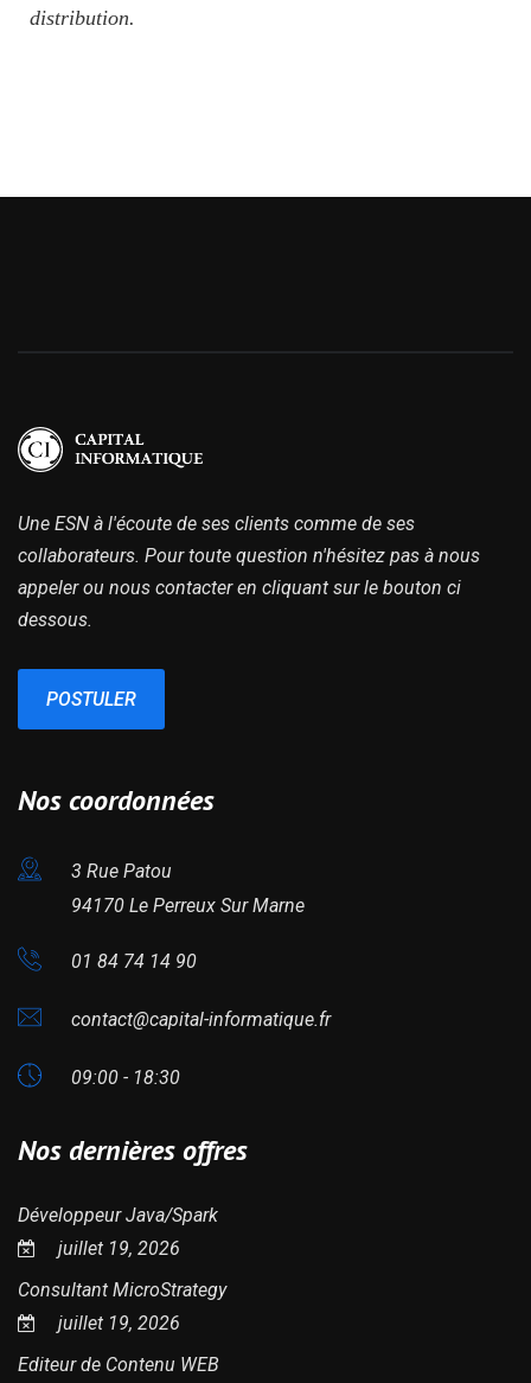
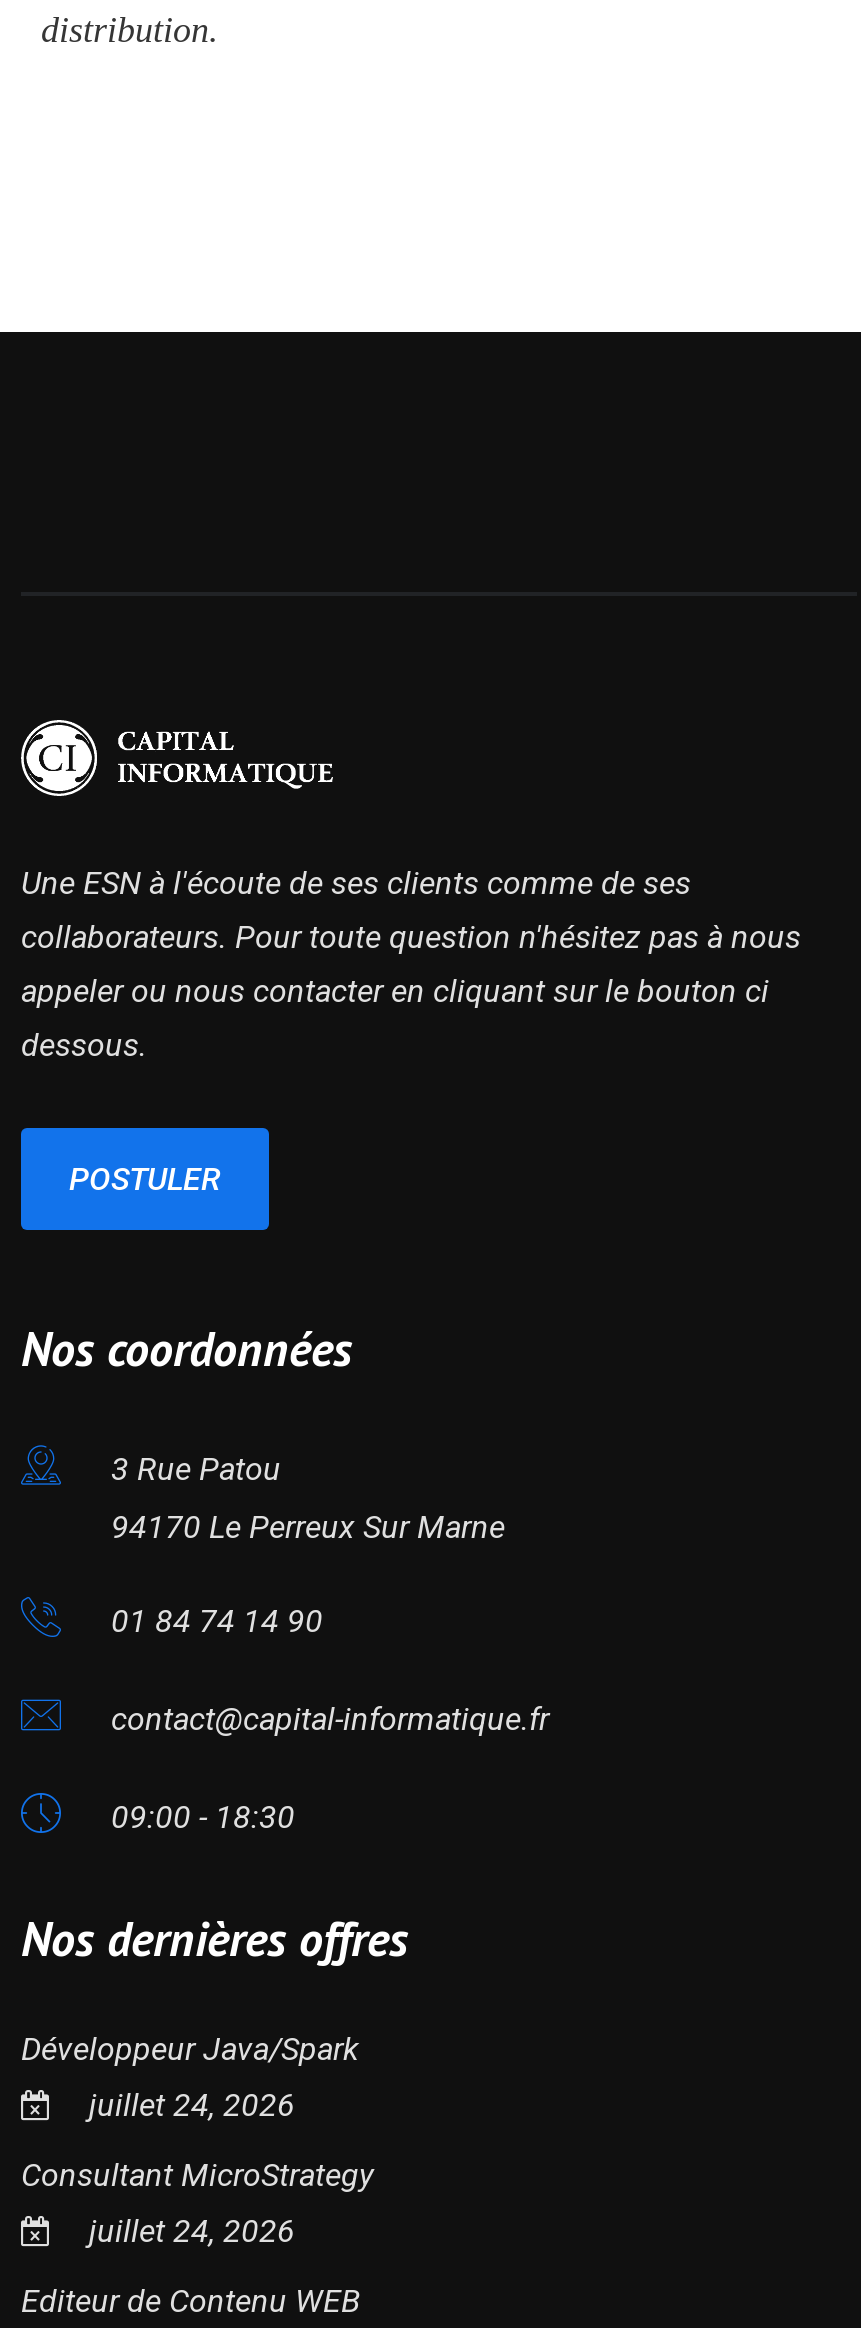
- juillet 19, 2026
+ juillet 24, 2026

- juillet 19, 2026
+ juillet 24, 2026
